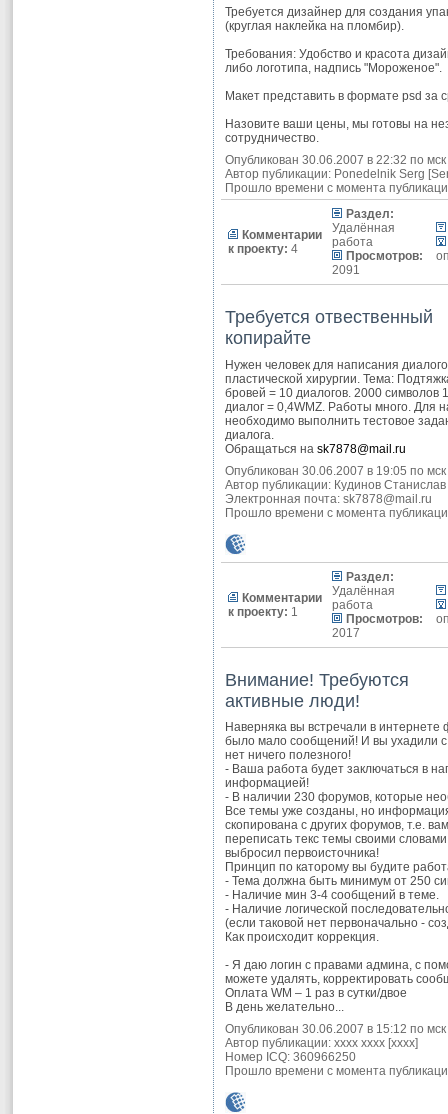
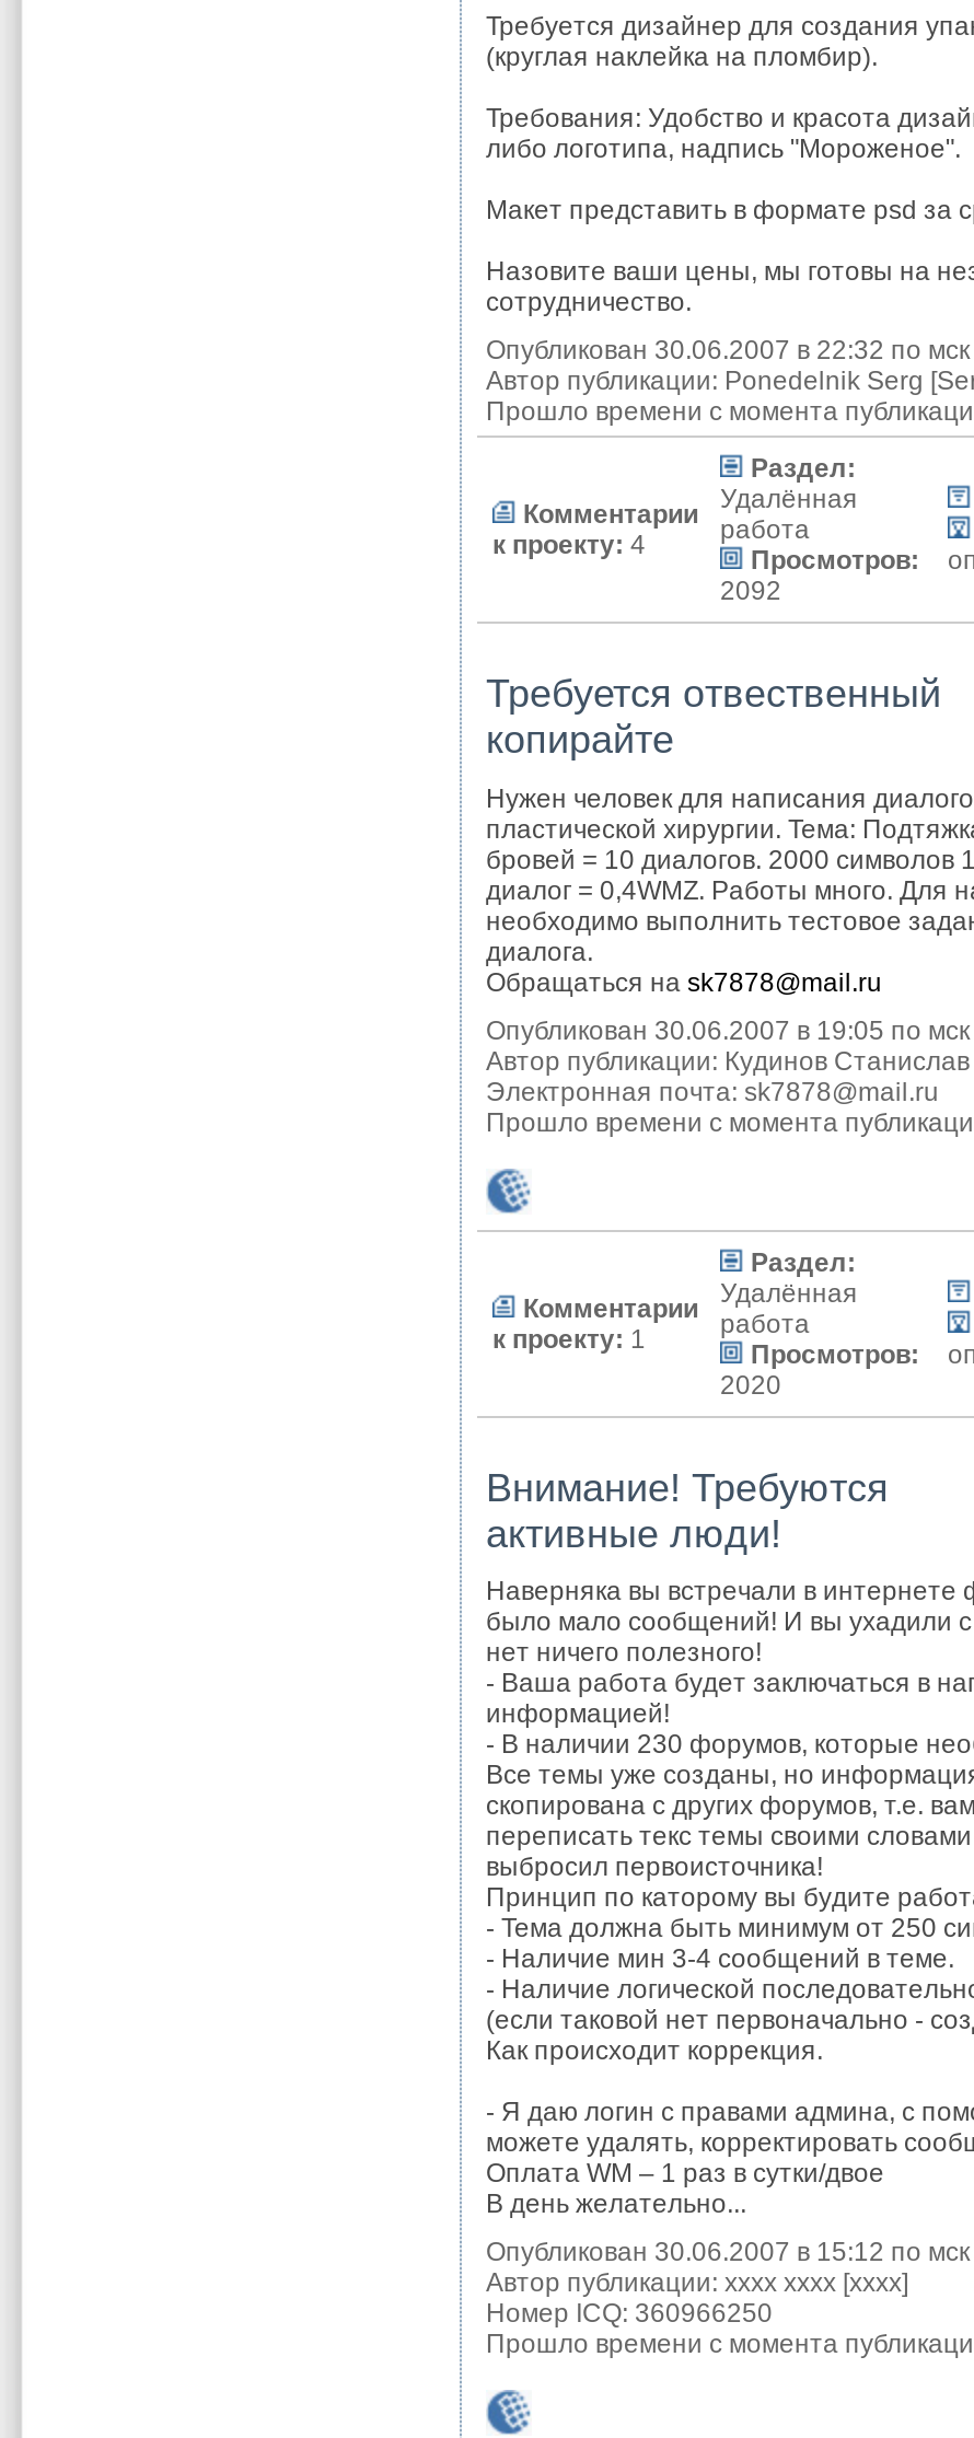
- 2091
+ 2092

- 2017
+ 2020
